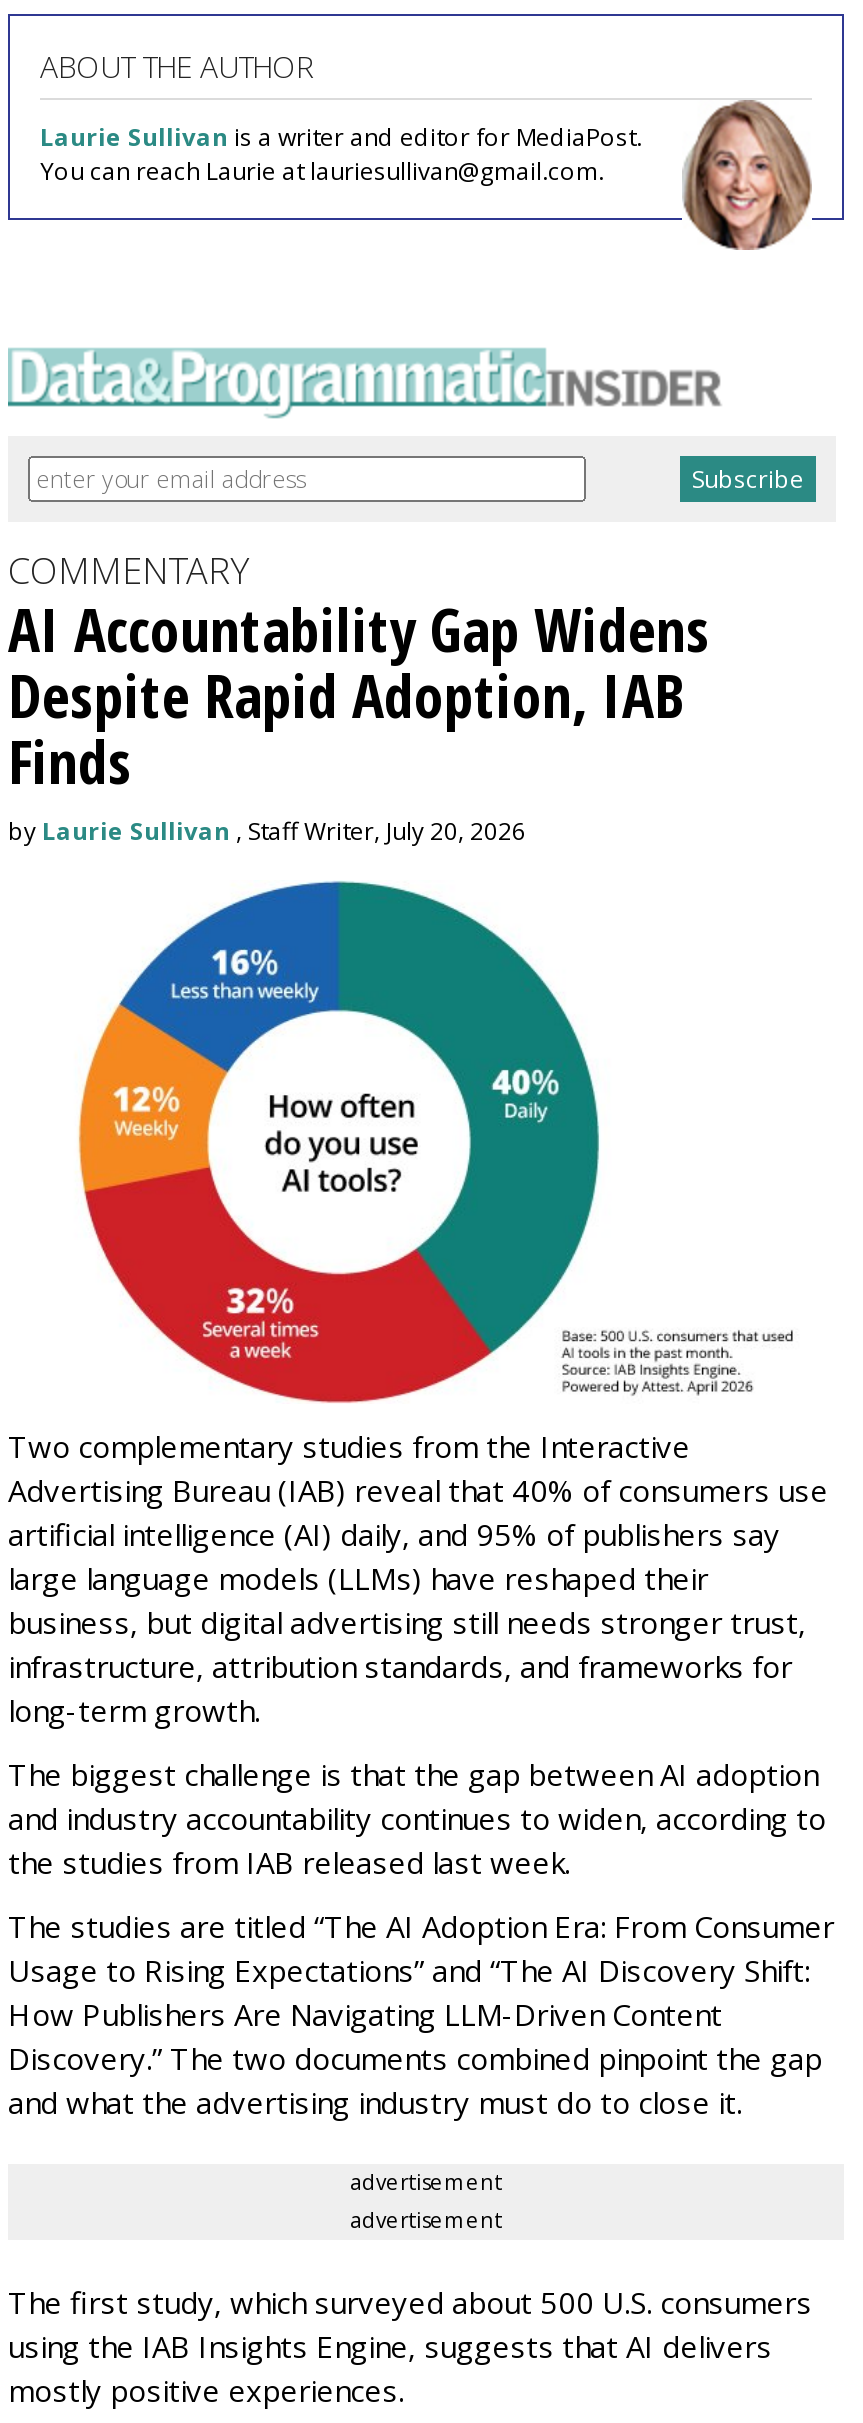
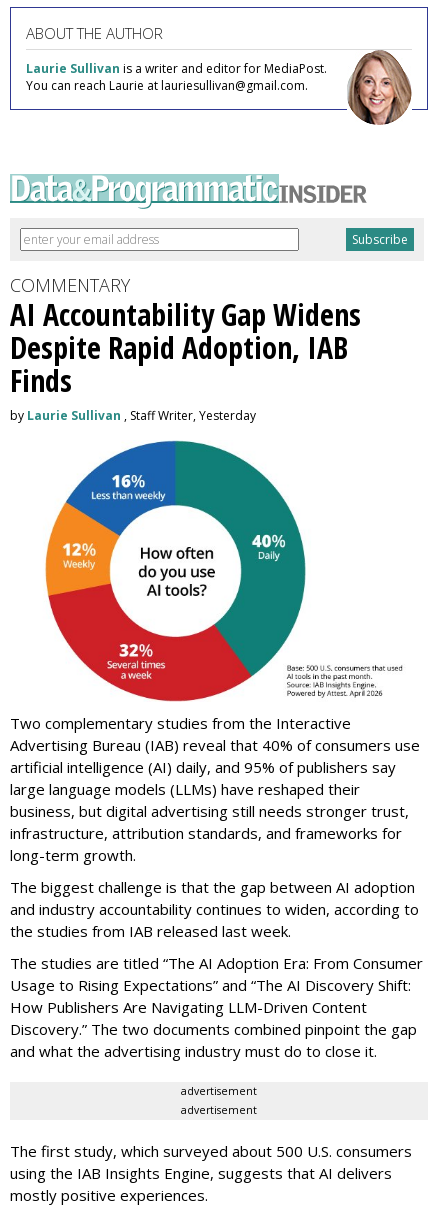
- by Laurie Sullivan, Staff Writer, July 20, 2026
+ by Laurie Sullivan, Staff Writer, Yesterday
